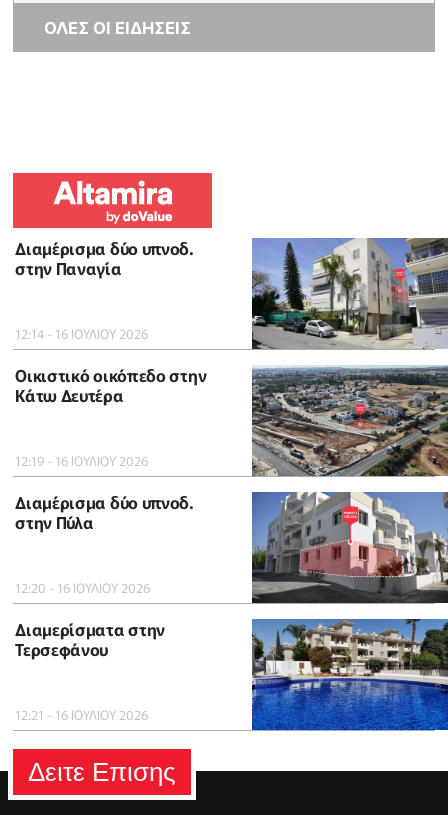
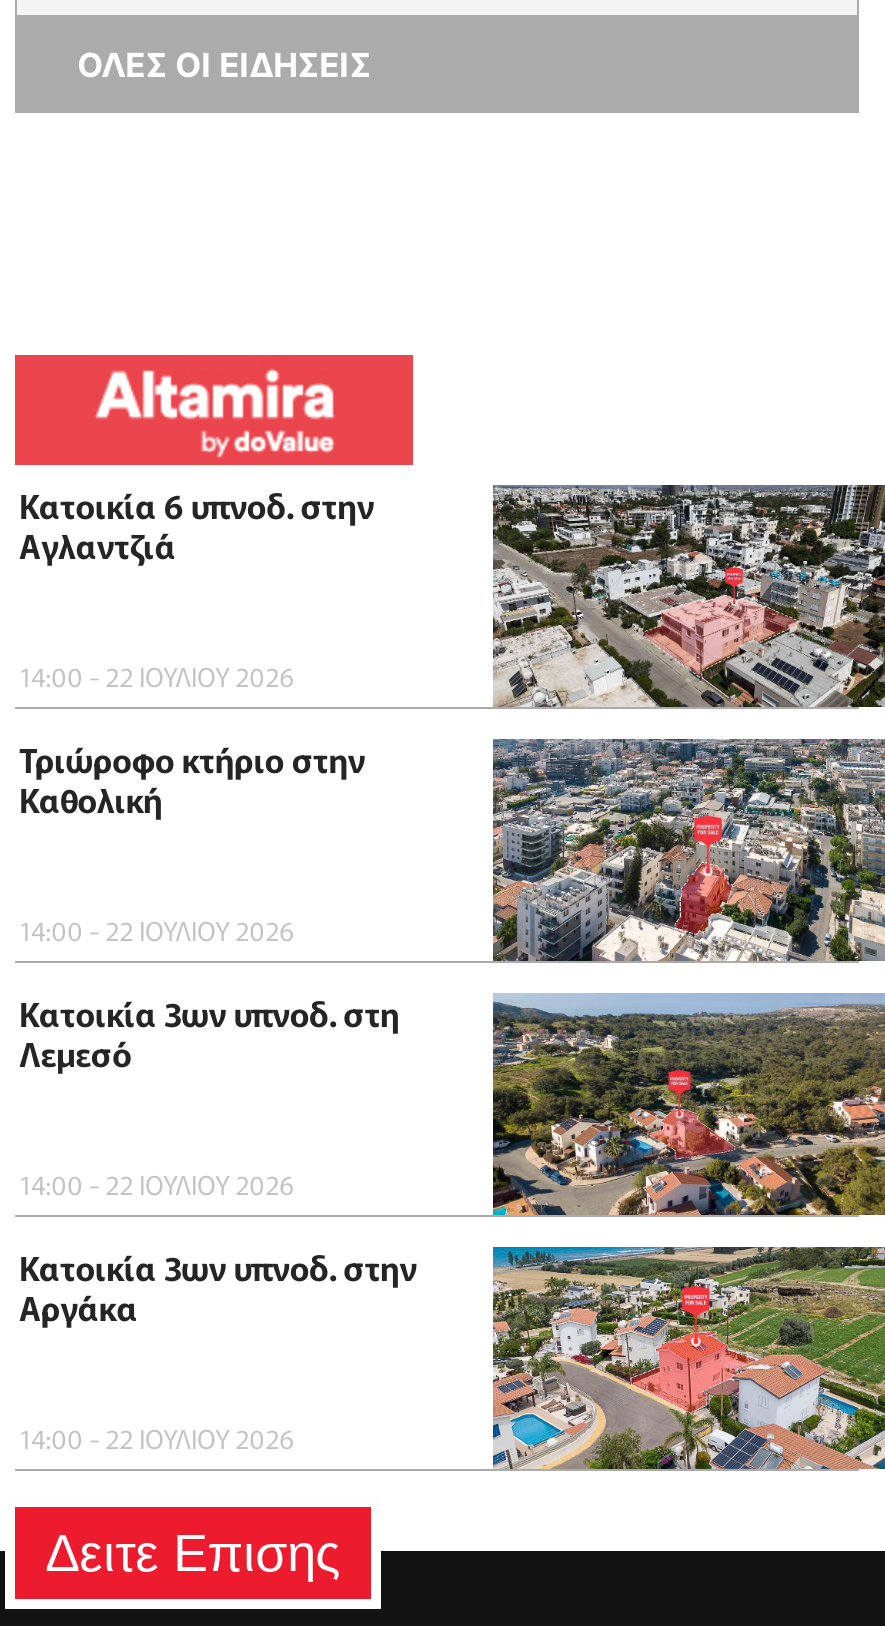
- Διαμέρισμα δύο υπνοδ.
- στην Παναγία
+ Κατοικία 6 υπνοδ. στην
+ Αγλαντζιά

- [image]
+ [image]

- 12:14 - 16 ΙΟΥΛΙΟΥ 2026
+ 14:00 - 22 ΙΟΥΛΙΟΥ 2026

- Οικιστικό οικόπεδο στην
- Κάτω Δευτέρα
+ Τριώροφο κτήριο στην
+ Καθολική

- [image]
+ [image]

- 12:19 - 16 ΙΟΥΛΙΟΥ 2026
+ 14:00 - 22 ΙΟΥΛΙΟΥ 2026

- Διαμέρισμα δύο υπνοδ.
- στην Πύλα
+ Κατοικία 3ων υπνοδ. στη
+ Λεμεσό

- [image]
+ [image]

- 12:20 - 16 ΙΟΥΛΙΟΥ 2026
+ 14:00 - 22 ΙΟΥΛΙΟΥ 2026

- Διαμερίσματα στην
- Τερσεφάνου
+ Κατοικία 3ων υπνοδ. στην
+ Αργάκα

- [image]
+ [image]

- 12:21 - 16 ΙΟΥΛΙΟΥ 2026
+ 14:00 - 22 ΙΟΥΛΙΟΥ 2026
